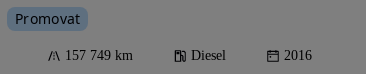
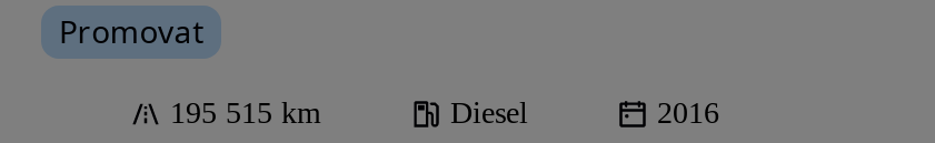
- 157 749 km
+ 195 515 km
